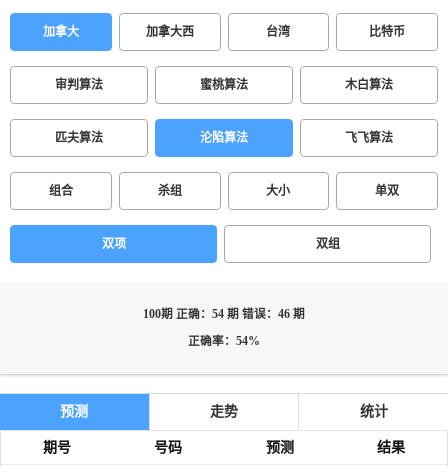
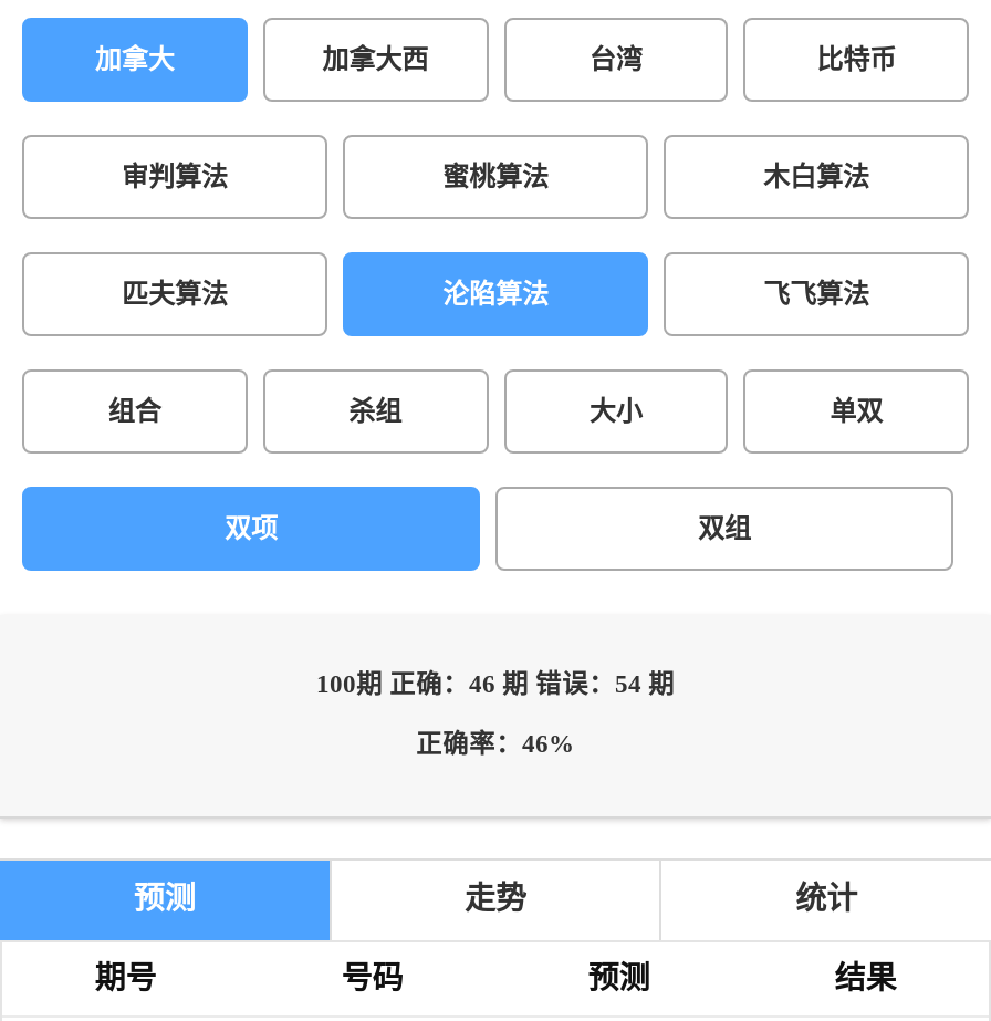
- 100期 正确：54 期 错误：46 期
+ 100期 正确：46 期 错误：54 期

- 正确率：54%
+ 正确率：46%
